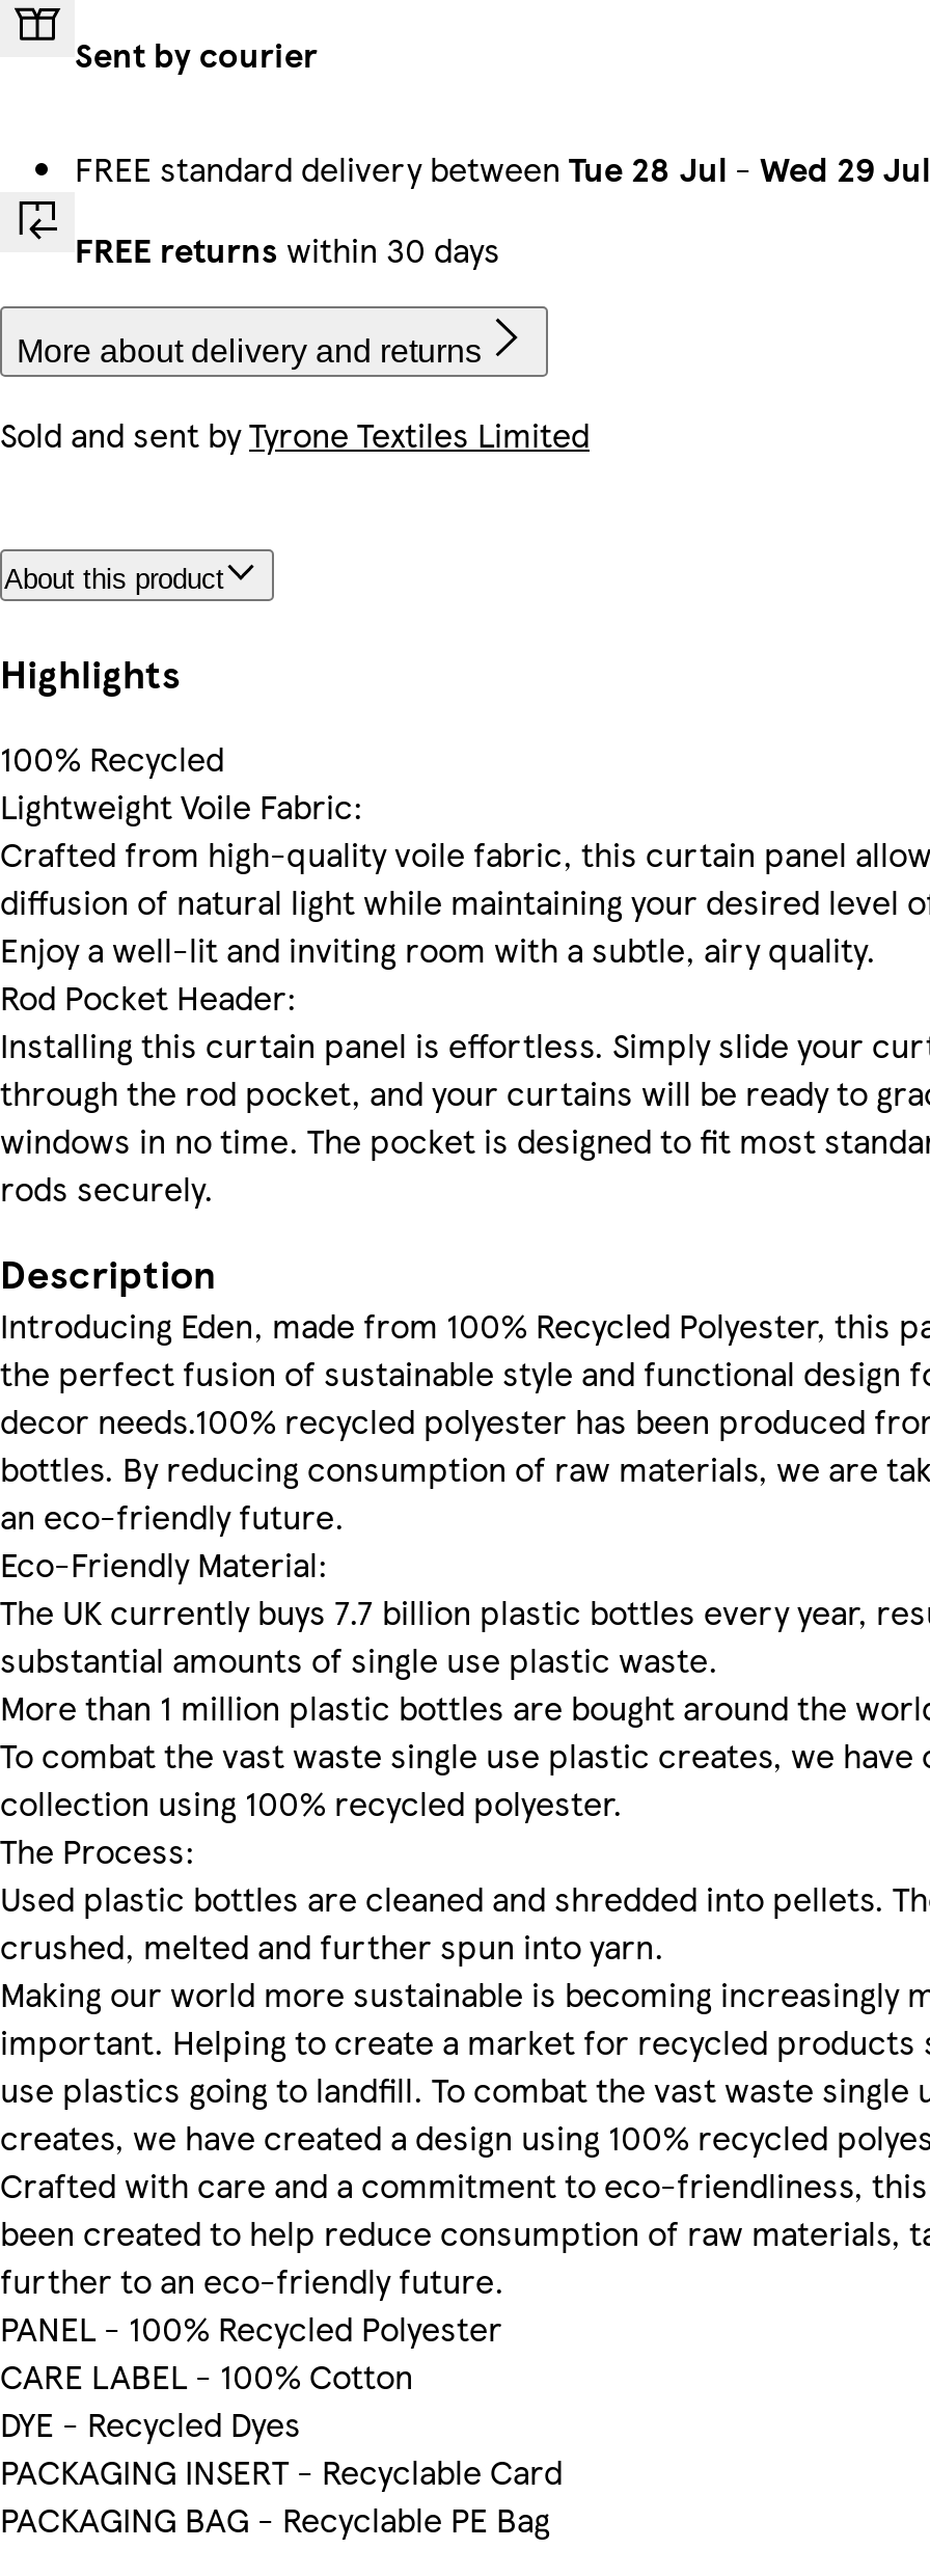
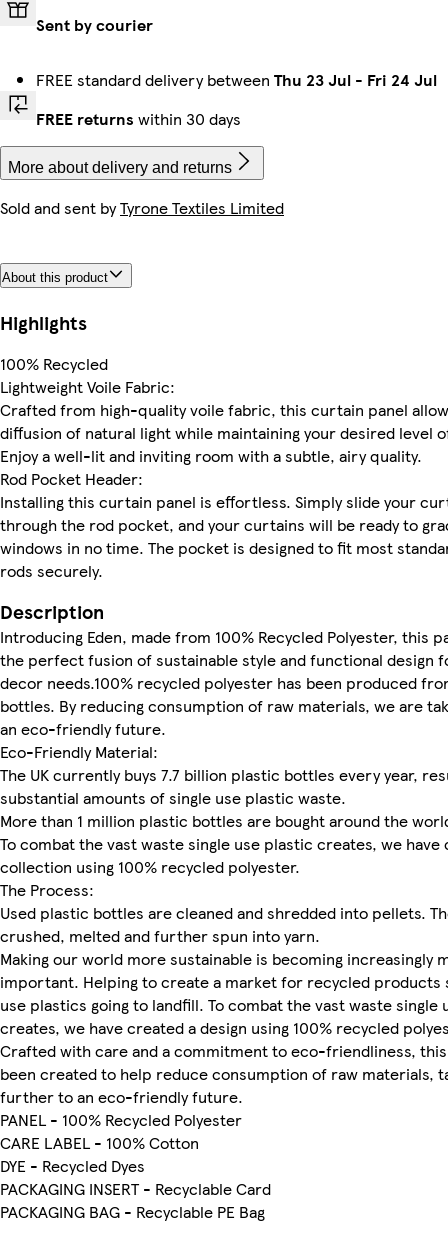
- FREE standard delivery between Tue 28 Jul - Wed 29 Jul
+ FREE standard delivery between Thu 23 Jul - Fri 24 Jul
